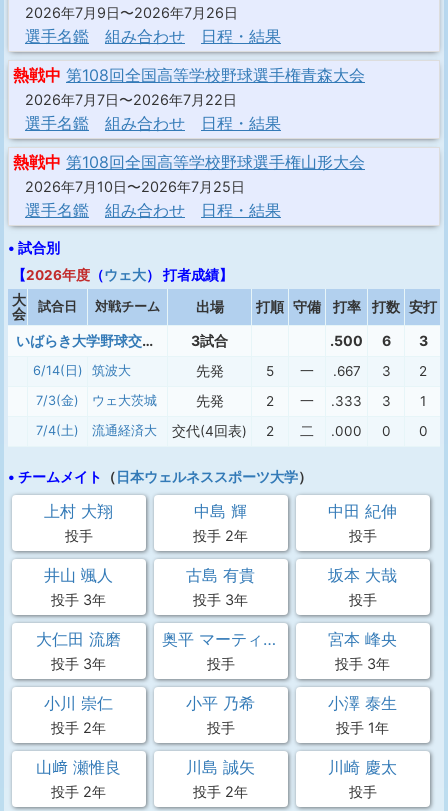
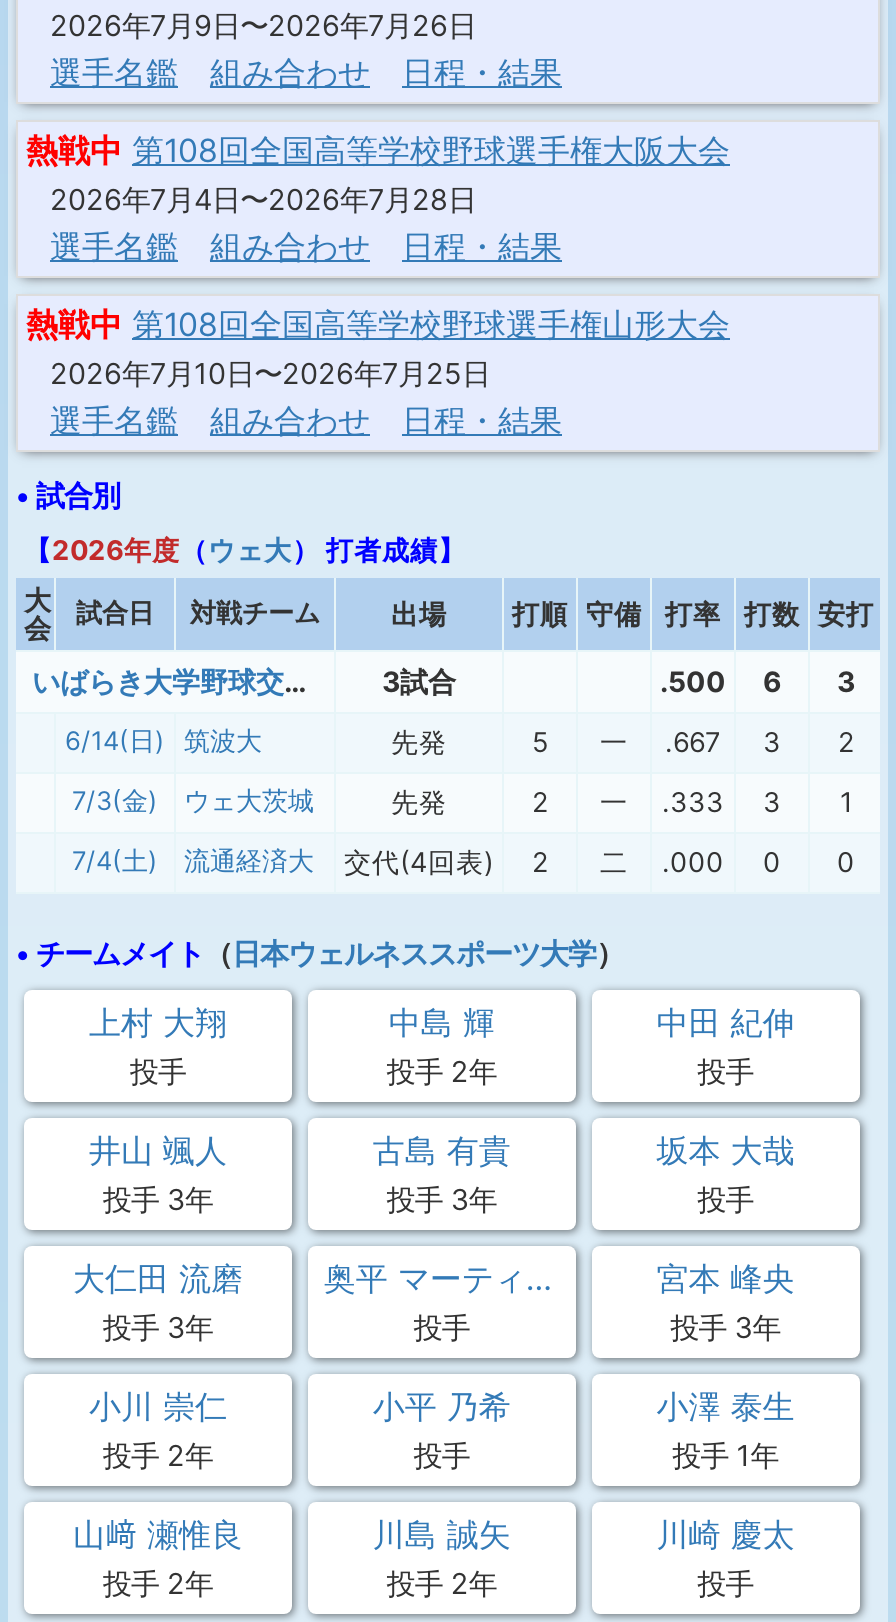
- 熱戦中 第108回全国高等学校野球選手権青森大会
+ 熱戦中 第108回全国高等学校野球選手権大阪大会

- 2026年7月7日〜2026年7月22日
+ 2026年7月4日〜2026年7月28日
